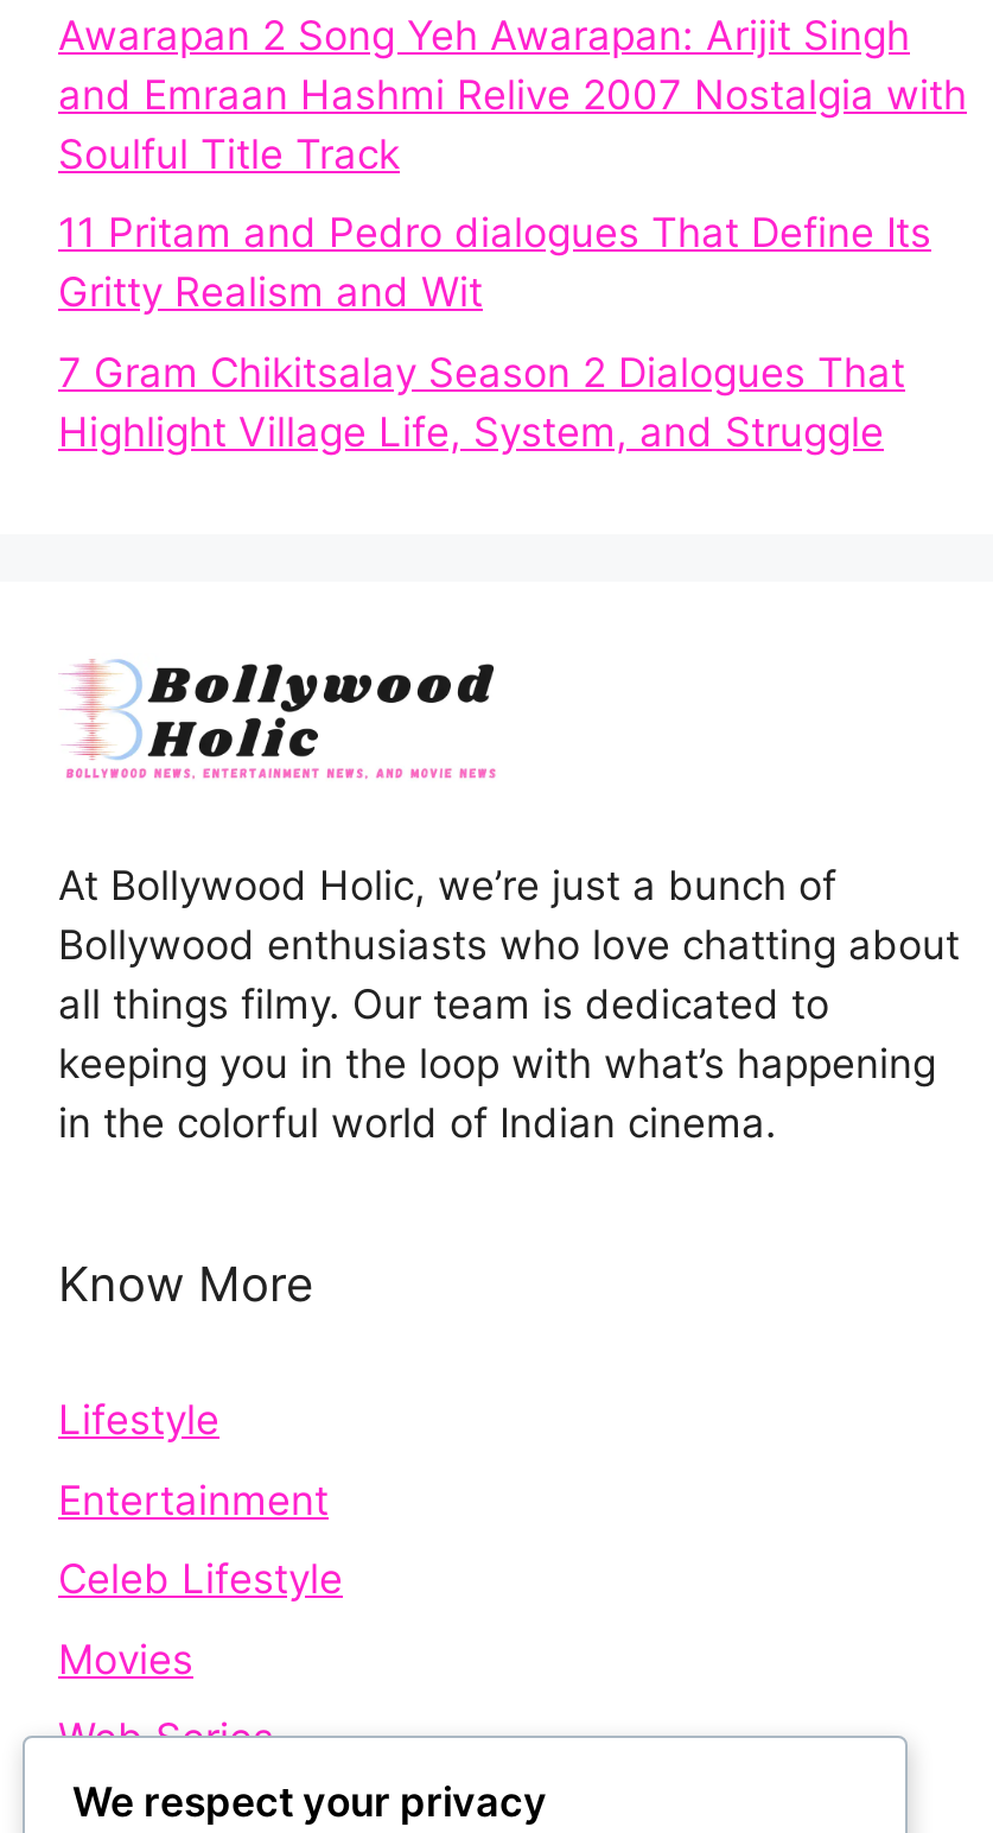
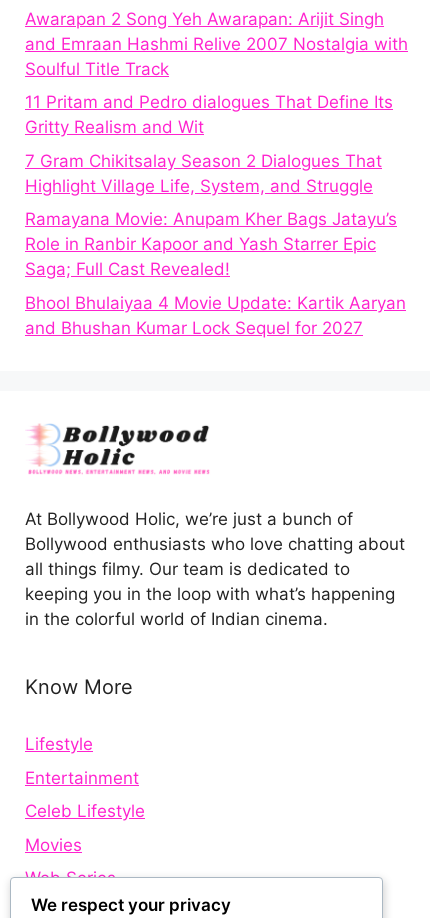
+ Ramayana Movie: Anupam Kher Bags Jatayu’s
+ Role in Ranbir Kapoor and Yash Starrer Epic
+ Saga; Full Cast Revealed!
+ Bhool Bhulaiyaa 4 Movie Update: Kartik Aaryan
+ and Bhushan Kumar Lock Sequel for 2027
